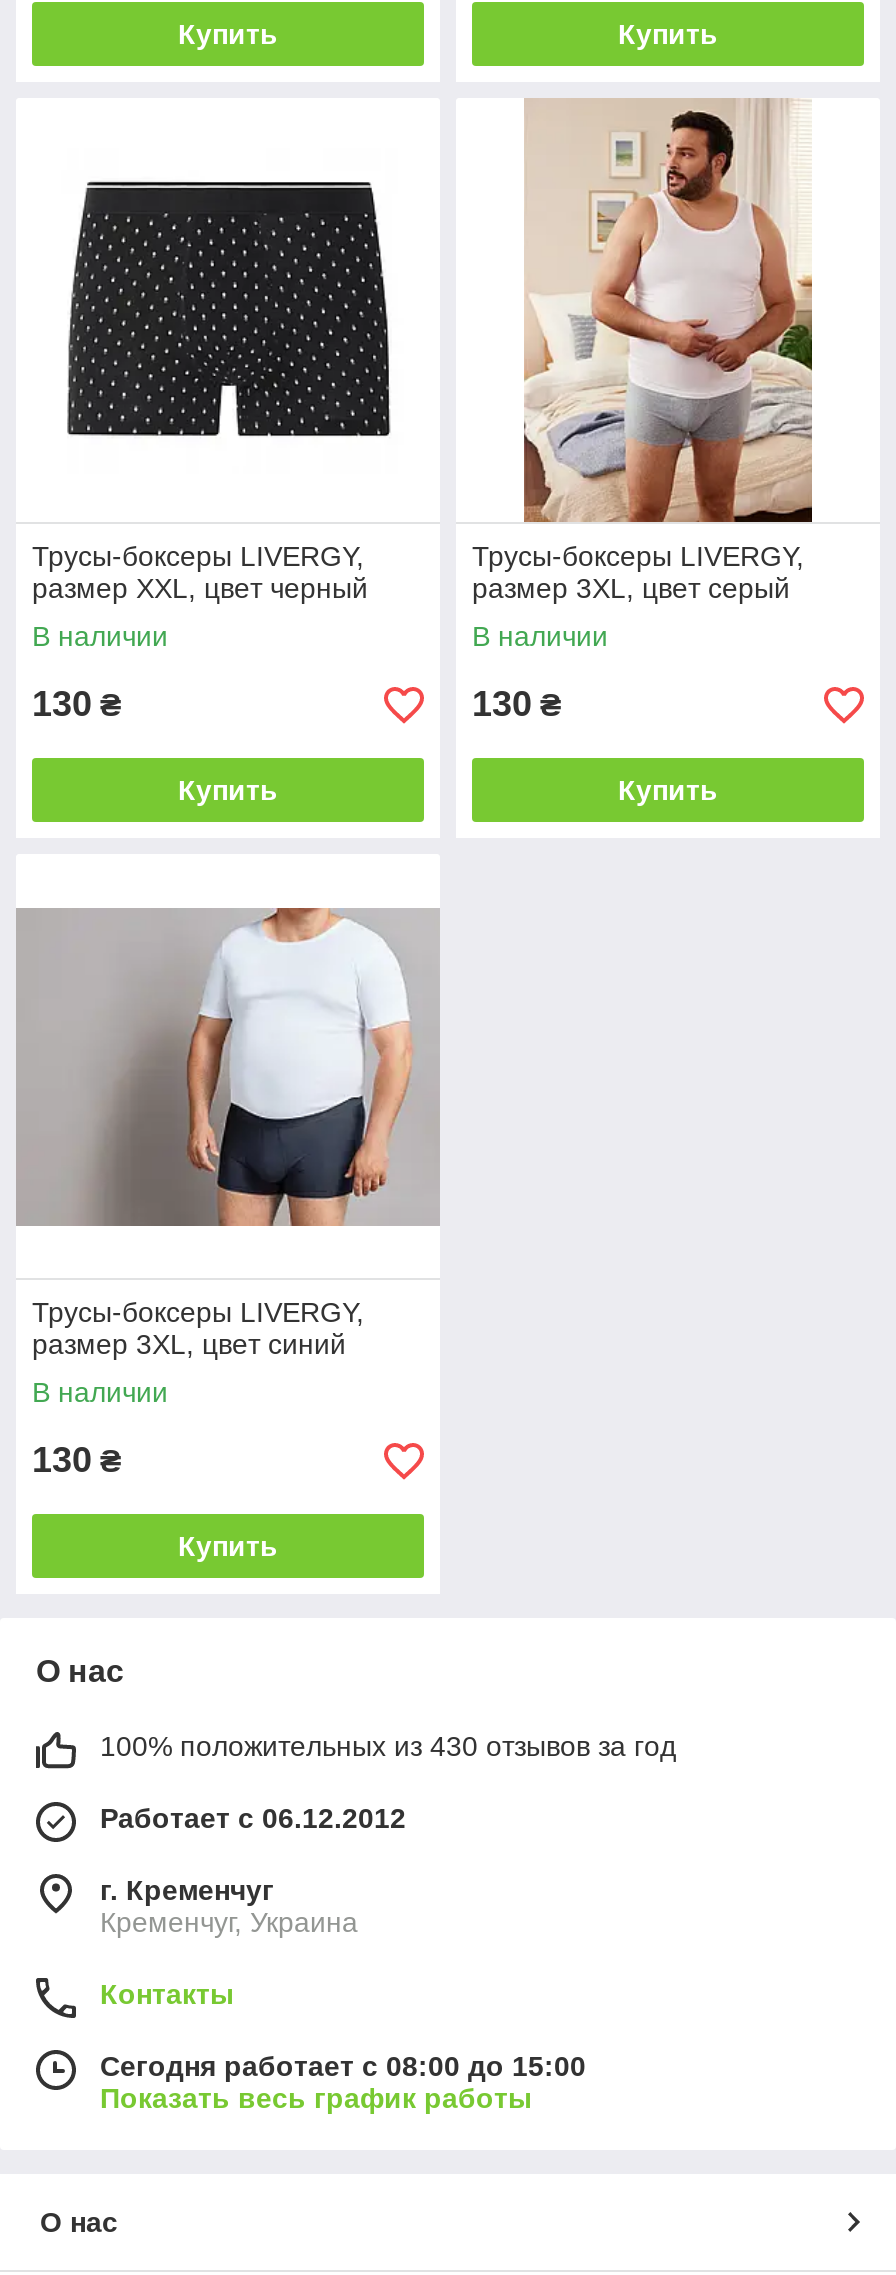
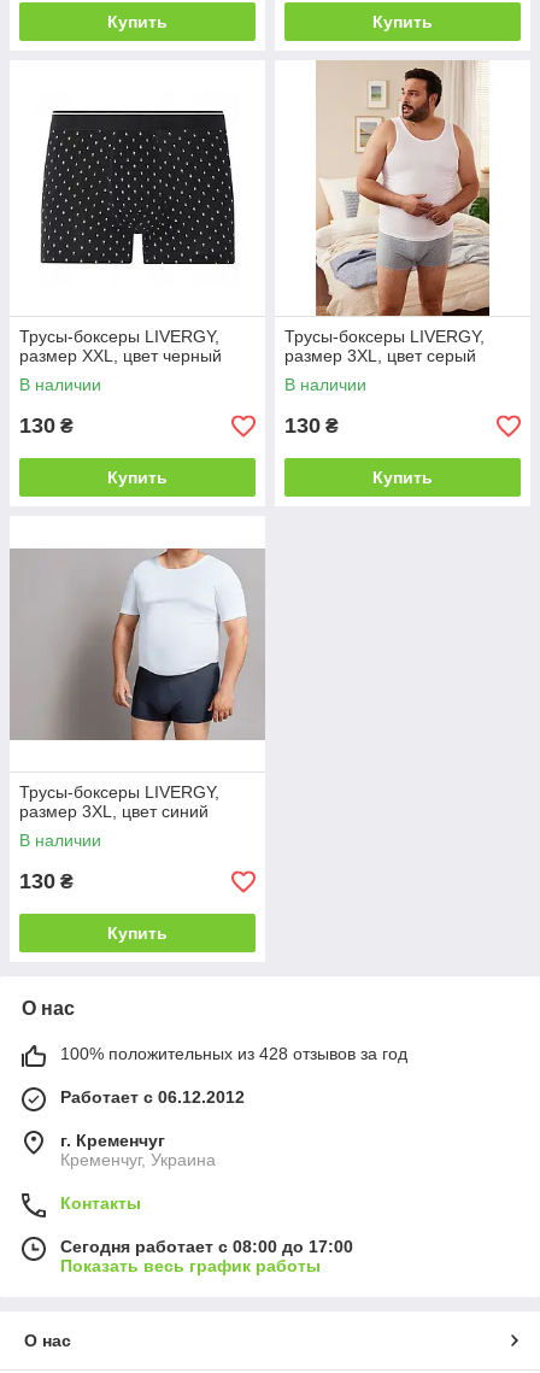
- 100% положительных из 430 отзывов за год
+ 100% положительных из 428 отзывов за год

- Сегодня работает с 08:00 до 15:00
+ Сегодня работает с 08:00 до 17:00
